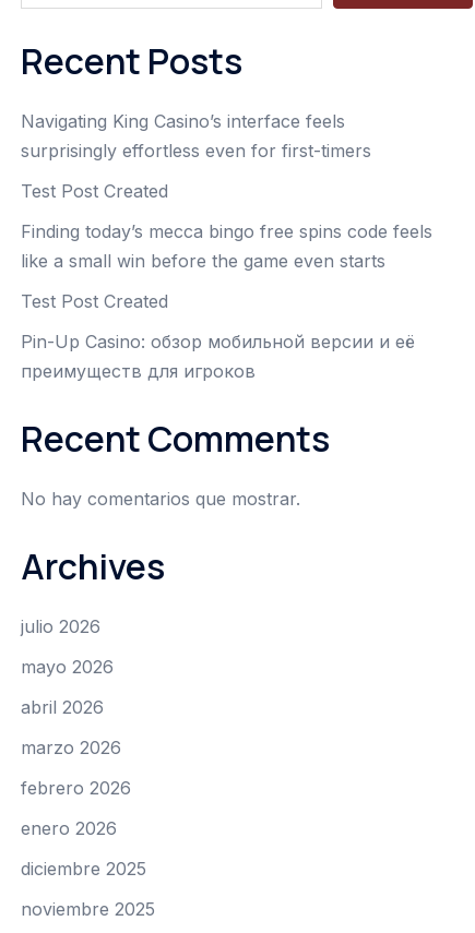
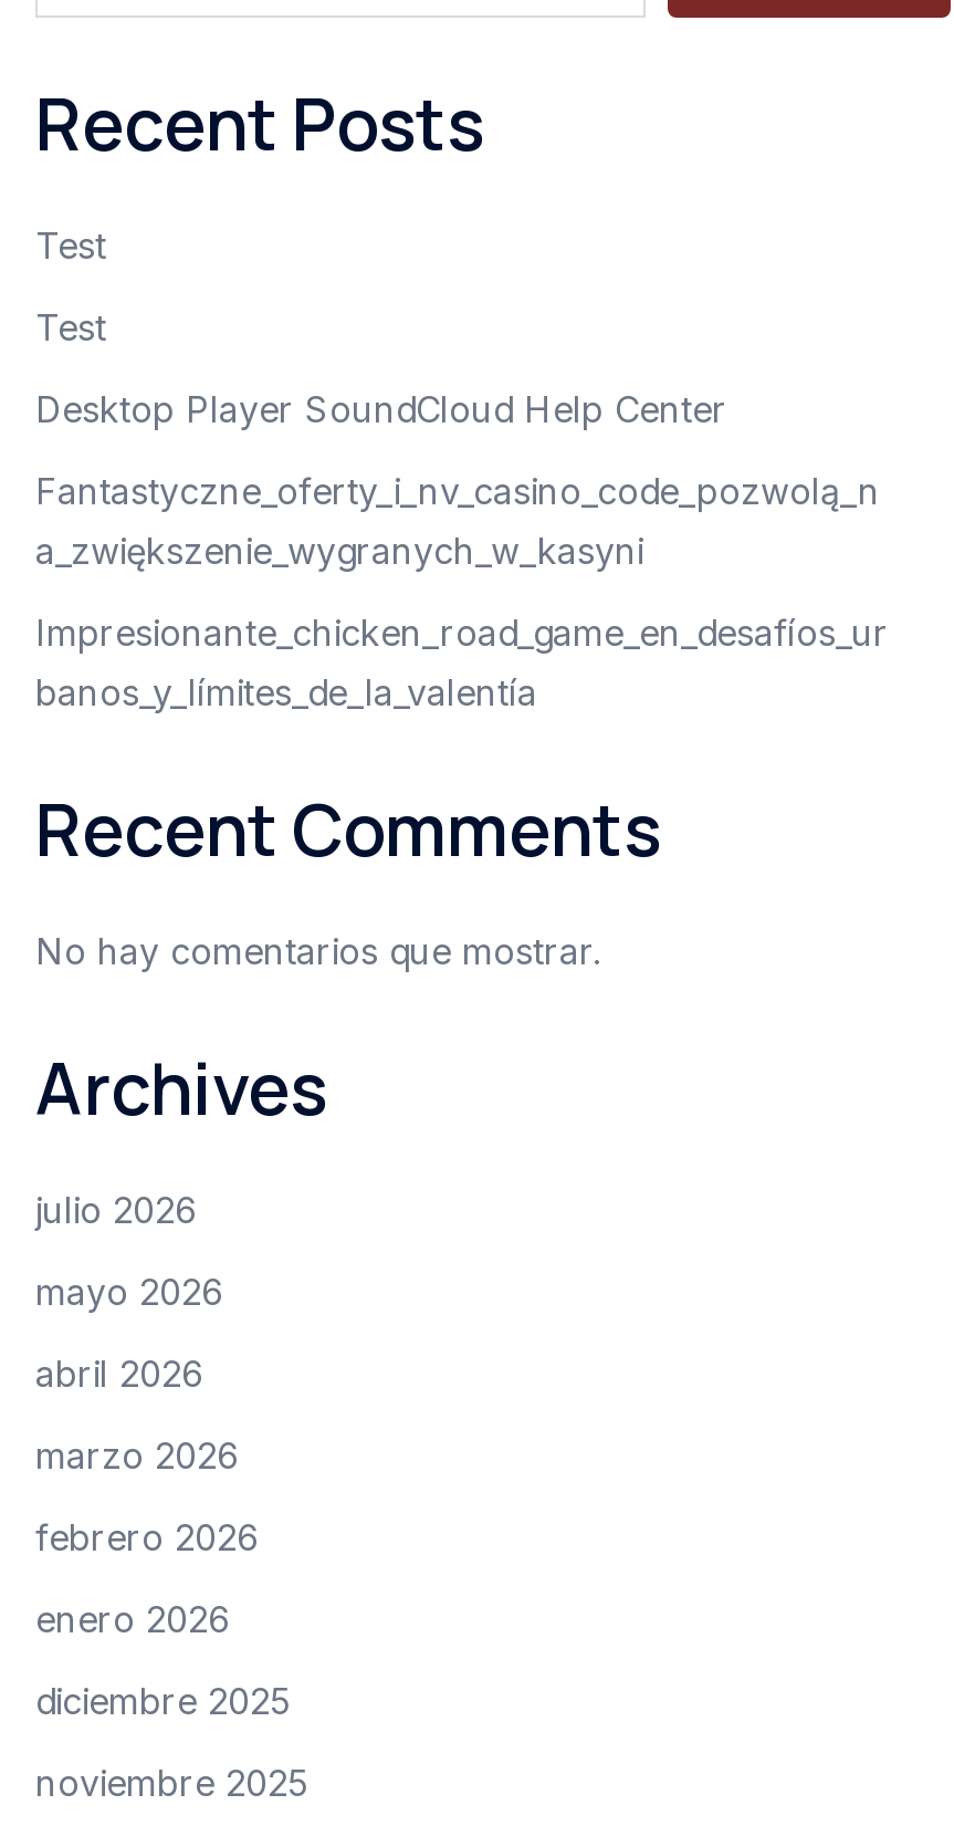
- Navigating King Casino’s interface feels
- surprisingly effortless even for first-timers
+ Test

- Test Post Created
+ Test

- Finding today’s mecca bingo free spins code feels
- like a small win before the game even starts
+ Desktop Player SoundCloud Help Center

- Test Post Created
+ Fantastyczne_oferty_i_nv_casino_code_pozwolą_n
+ a_zwiększenie_wygranych_w_kasyni

- Pin-Up Casino: обзор мобильной версии и её
- преимуществ для игроков
+ Impresionante_chicken_road_game_en_desafíos_ur
+ banos_y_límites_de_la_valentía
